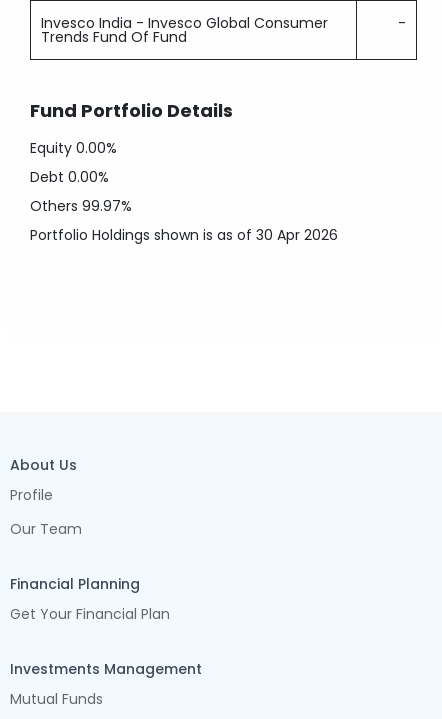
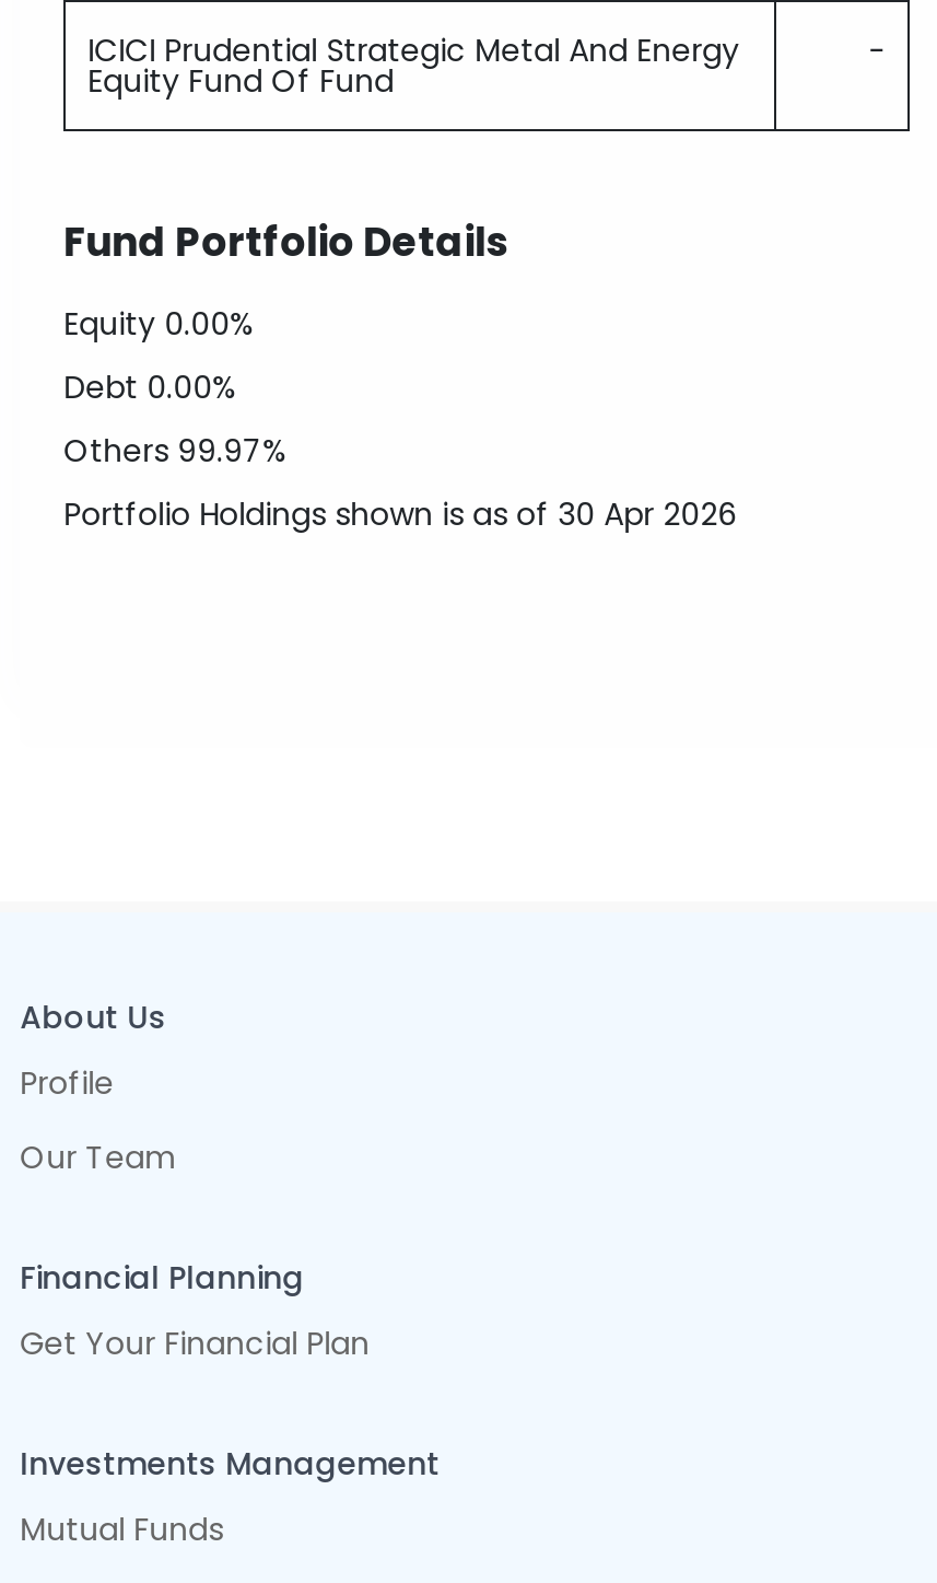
- Invesco India - Invesco Global Consumer
- Trends Fund Of Fund
+ ICICI Prudential Strategic Metal And Energy
+ Equity Fund Of Fund
